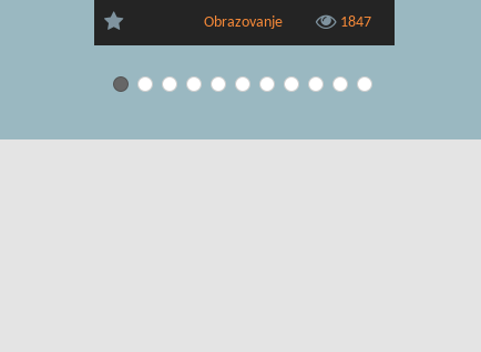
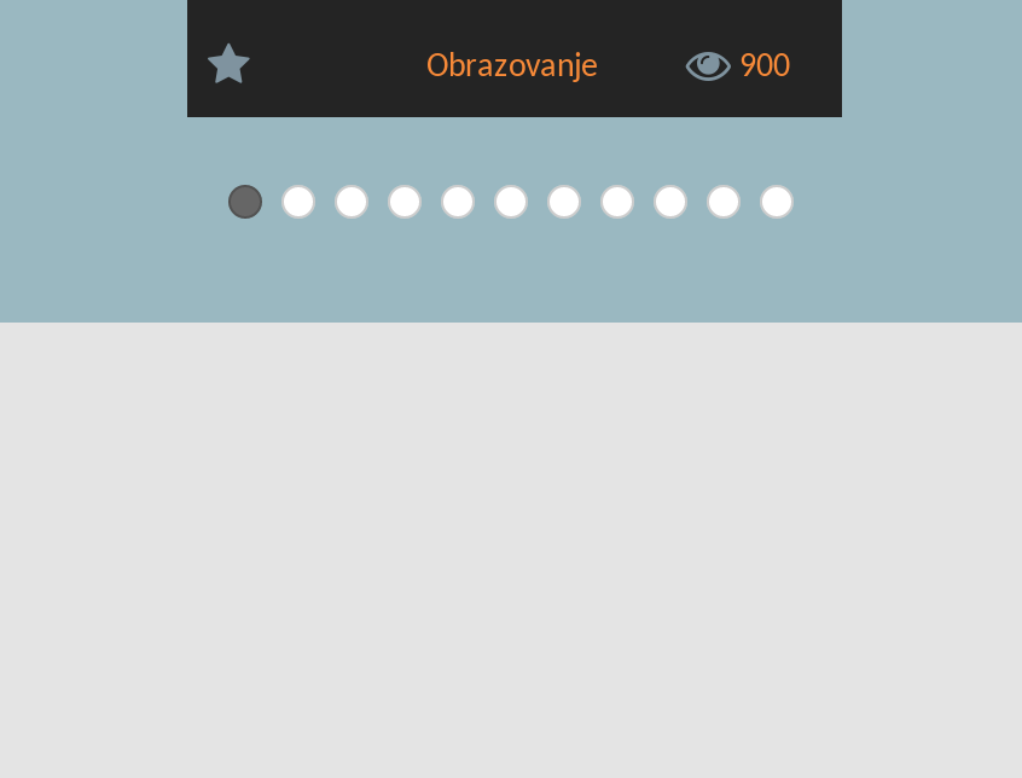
- 1847
+ 900
